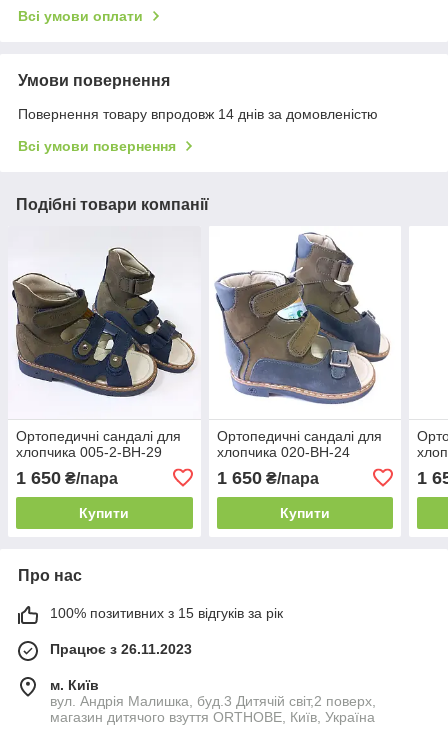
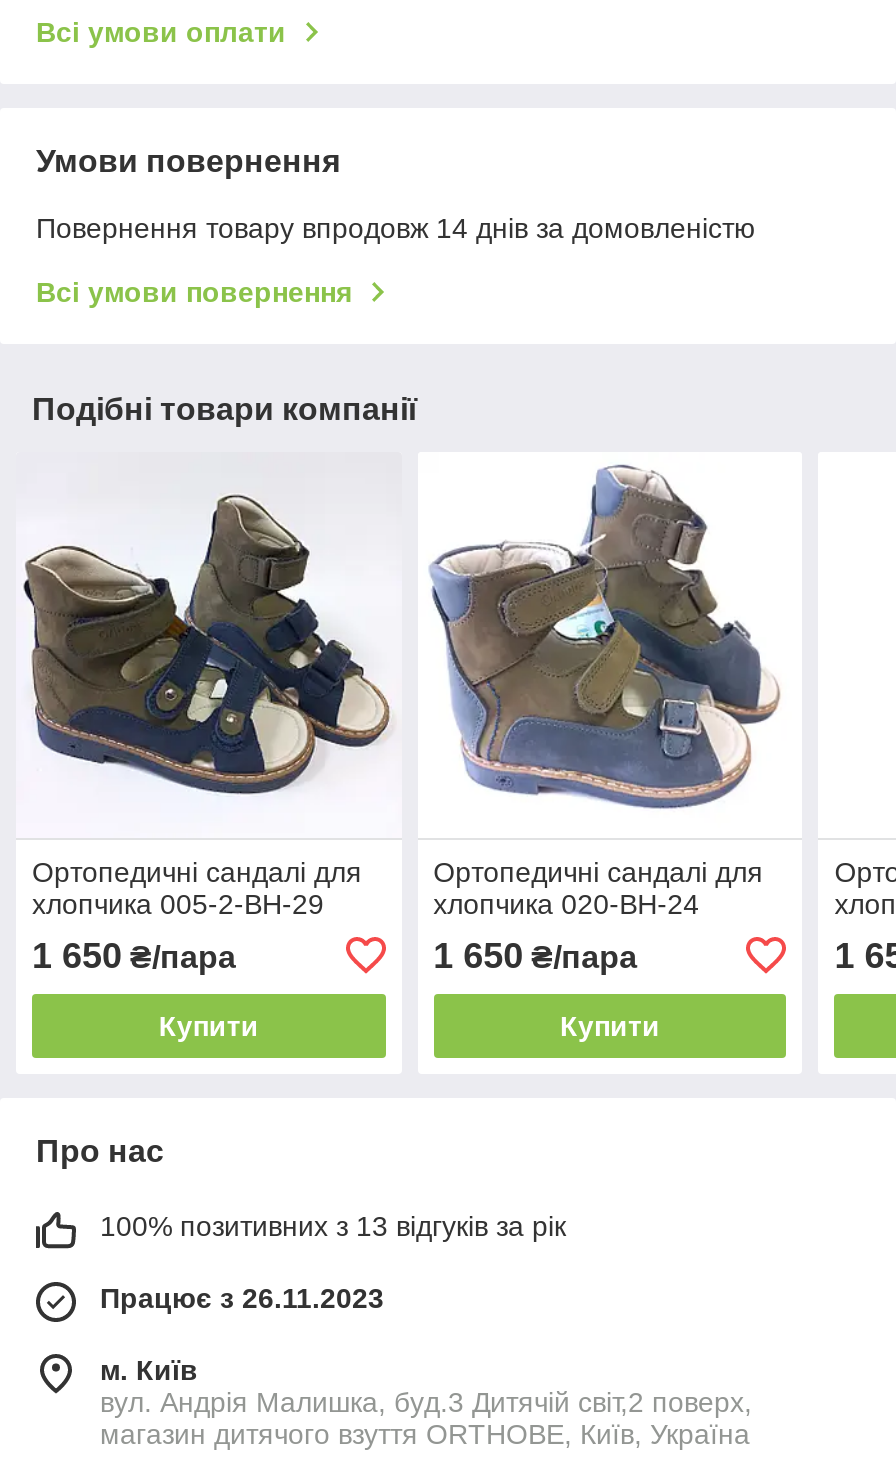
- 100% позитивних з 15 відгуків за рік
+ 100% позитивних з 13 відгуків за рік
